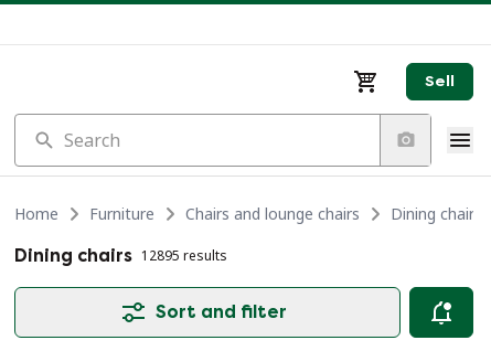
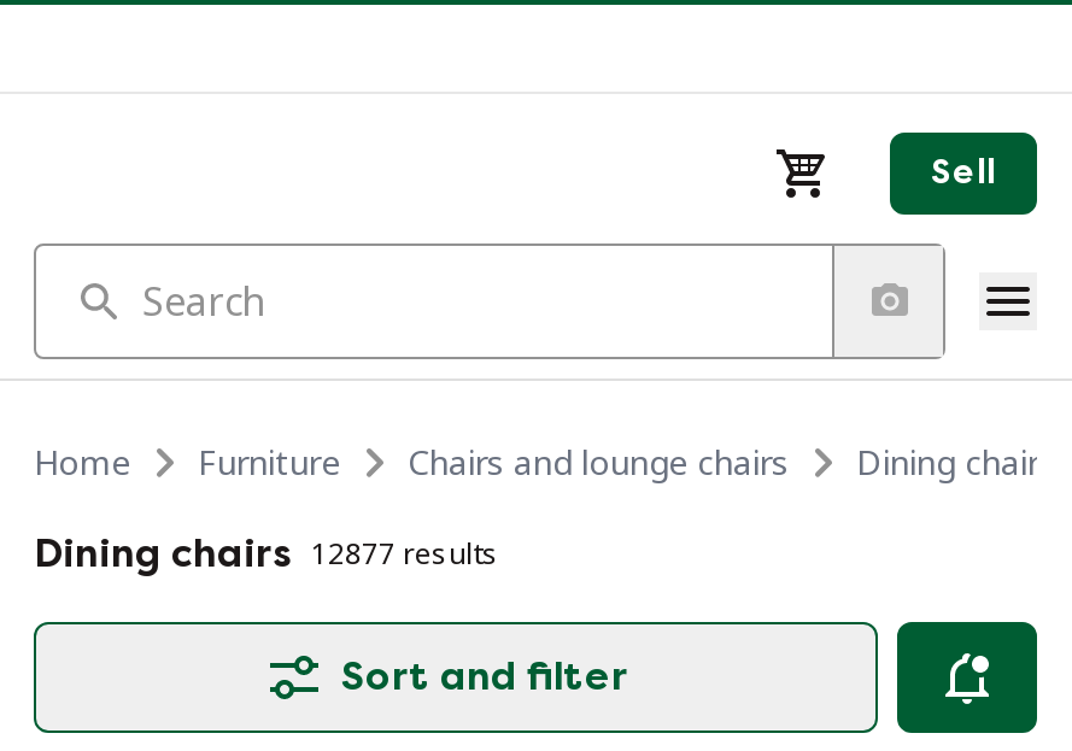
- Dining chairs 12895 results
+ Dining chairs 12877 results
